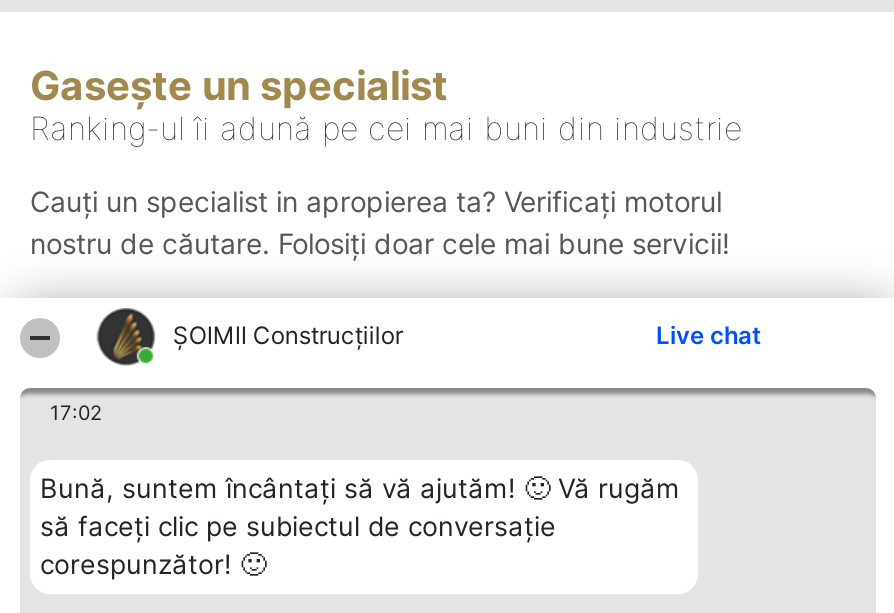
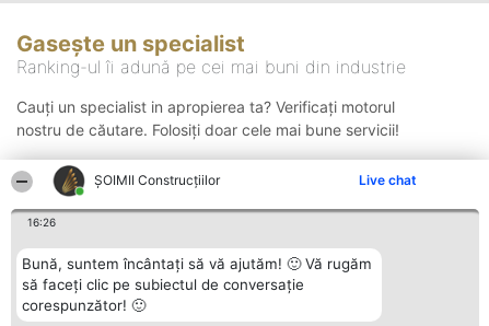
- 17:02
+ 16:26
